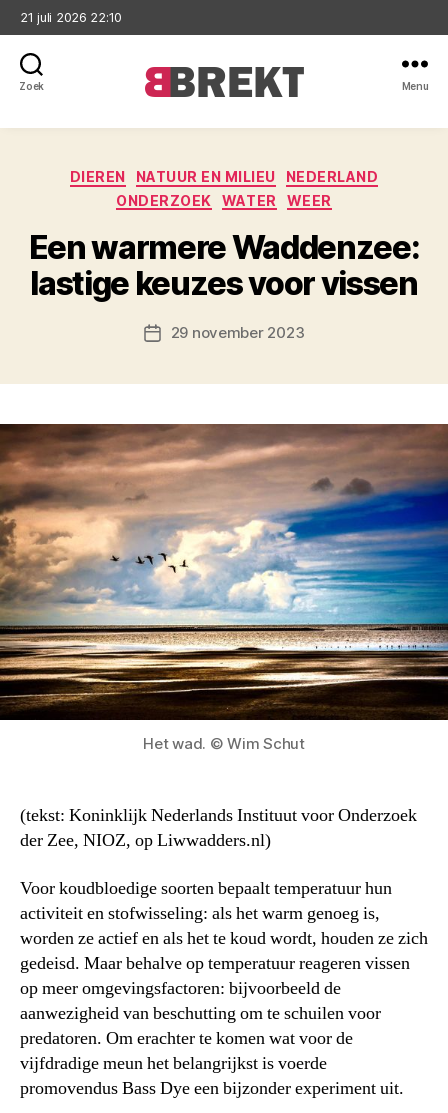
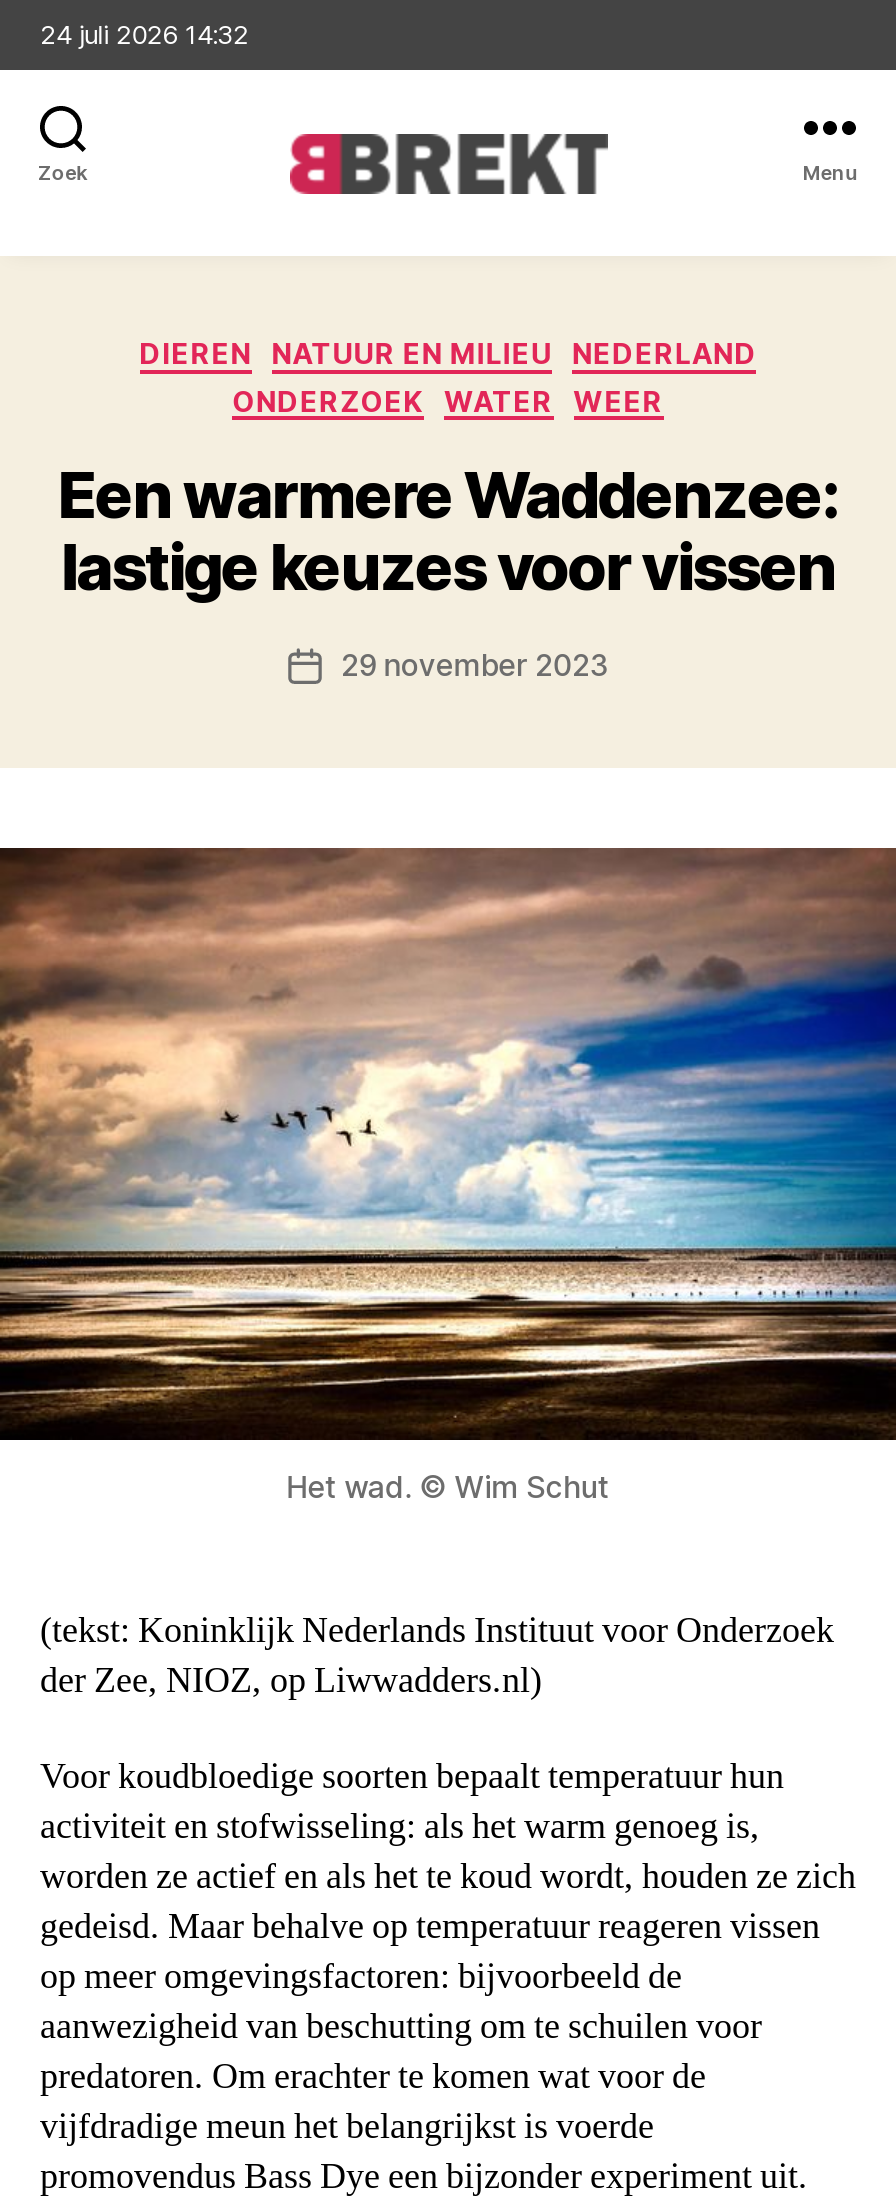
- 21 juli 2026 22:10
+ 24 juli 2026 14:32
